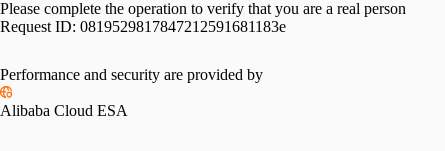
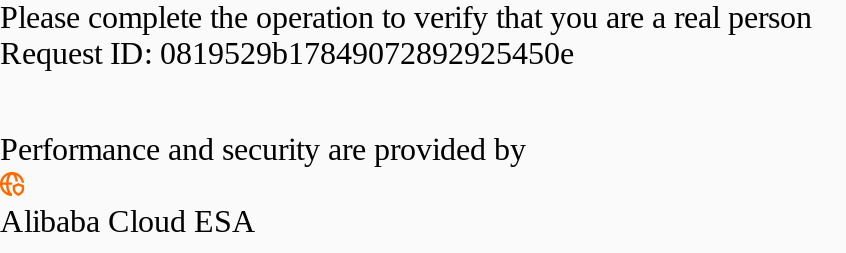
- Request ID: 0819529817847212591681183e
+ Request ID: 0819529b17849072892925450e
